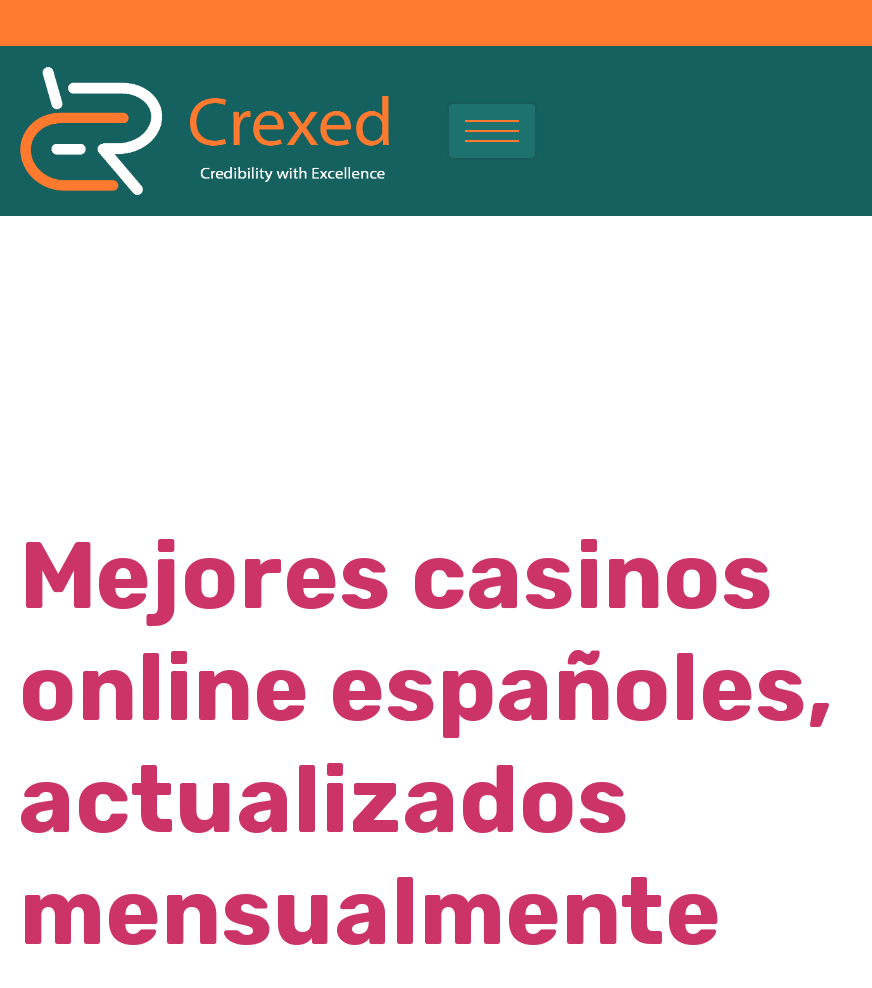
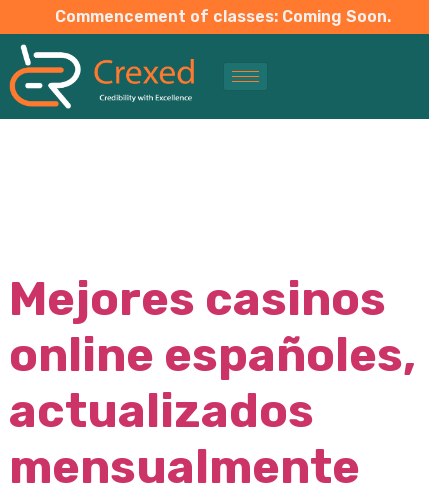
+ Commencement of classes: Coming Soon.
